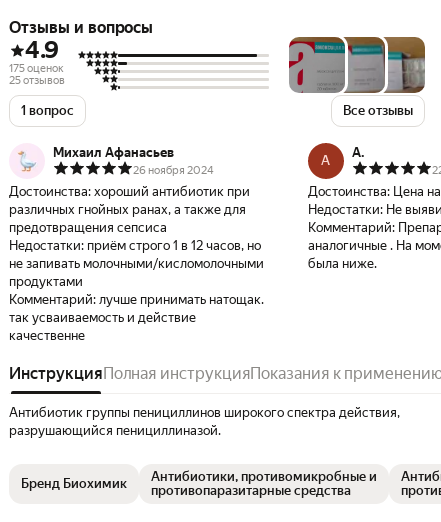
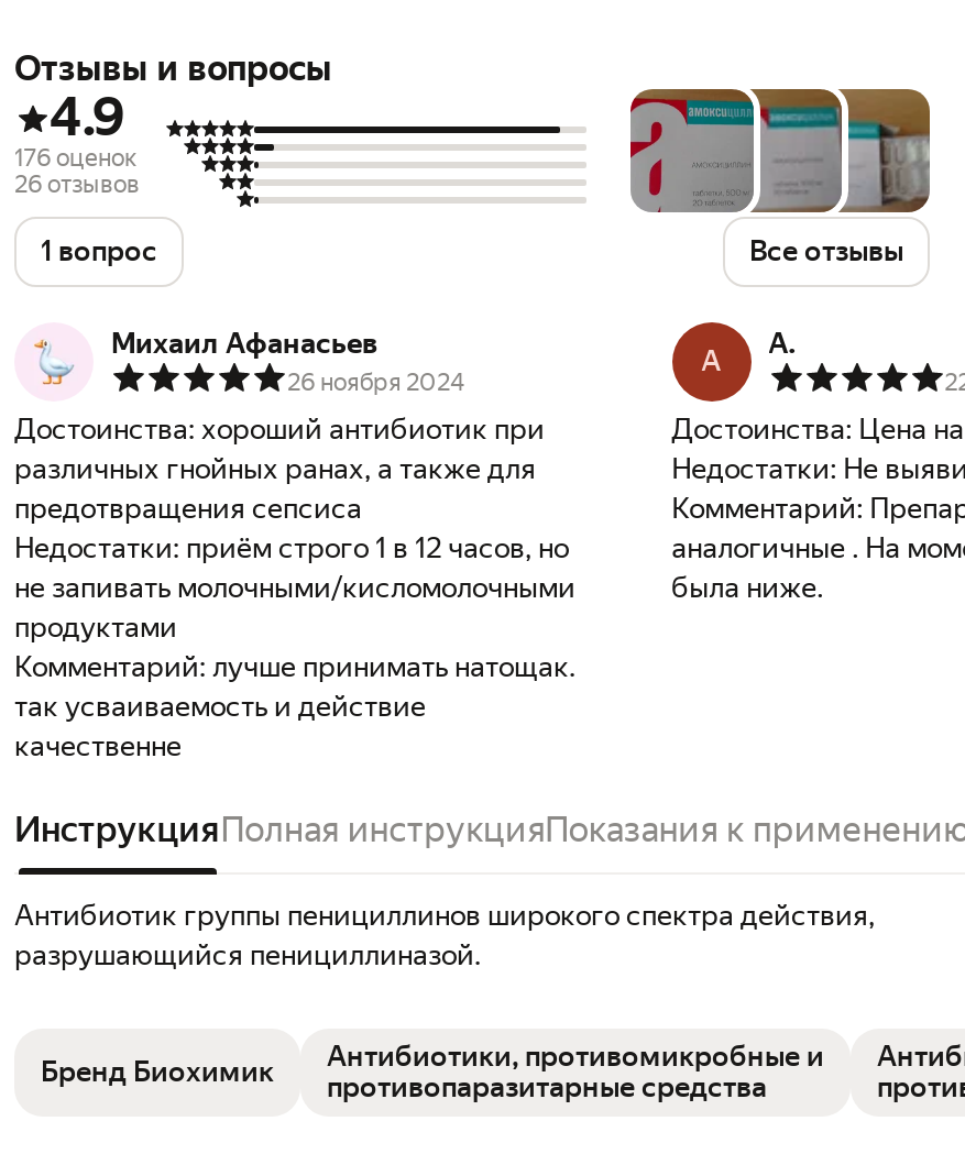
- 175 оценок
+ 176 оценок

- 25 отзывов
+ 26 отзывов
